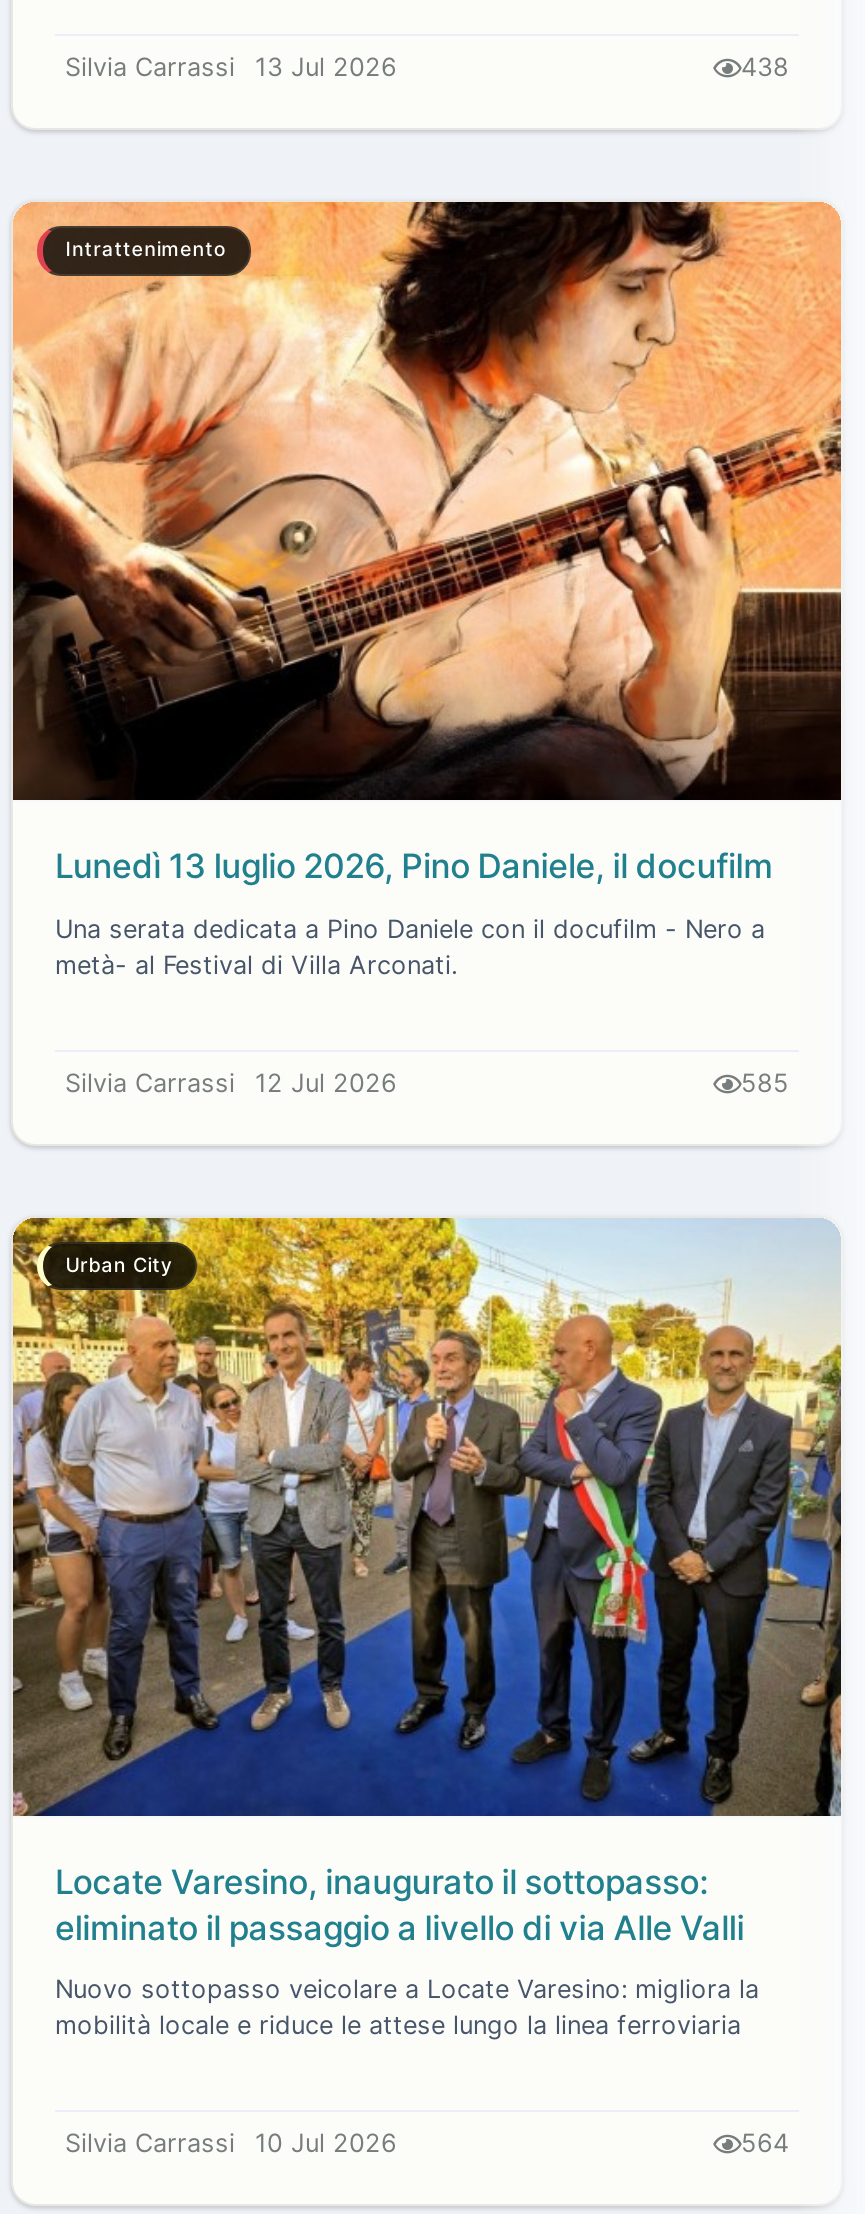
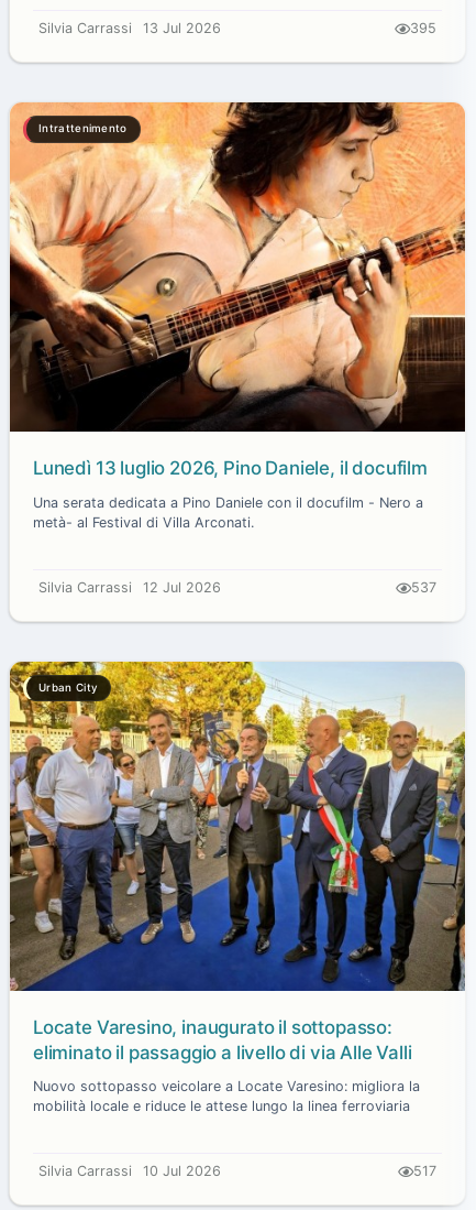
- 438
+ 395

- 585
+ 537

- 564
+ 517
